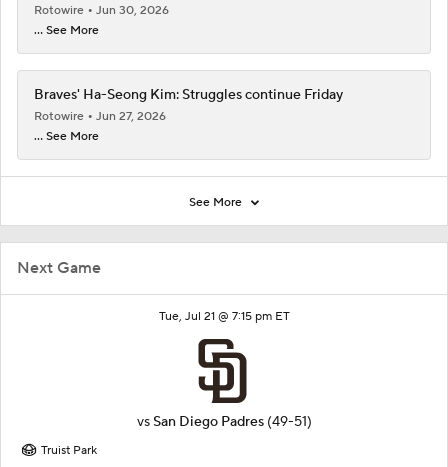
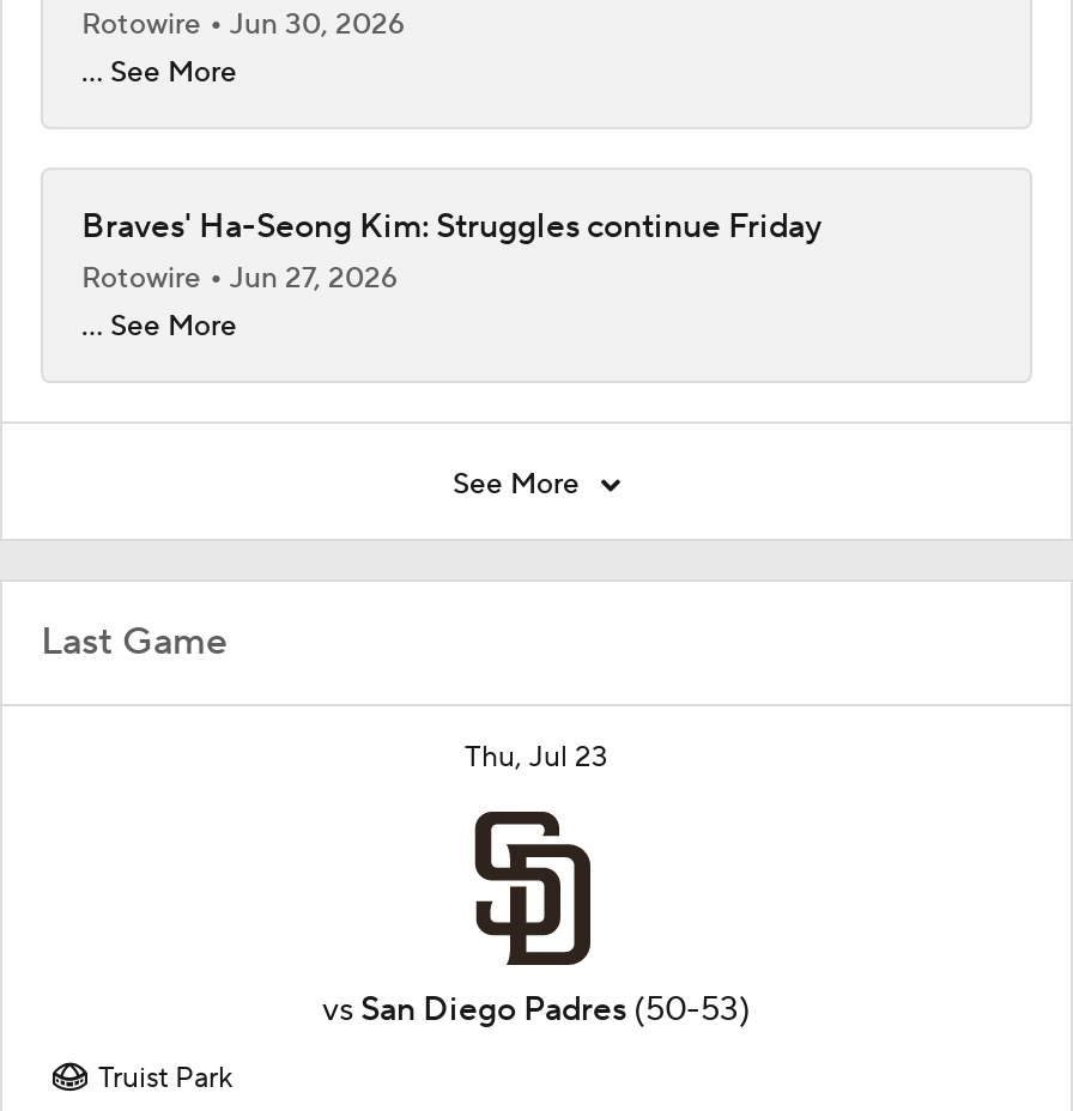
- Next Game
+ Last Game

- Tue, Jul 21 @ 7:15 pm ET
+ Thu, Jul 23

- vs San Diego Padres (49-51)
+ vs San Diego Padres (50-53)
